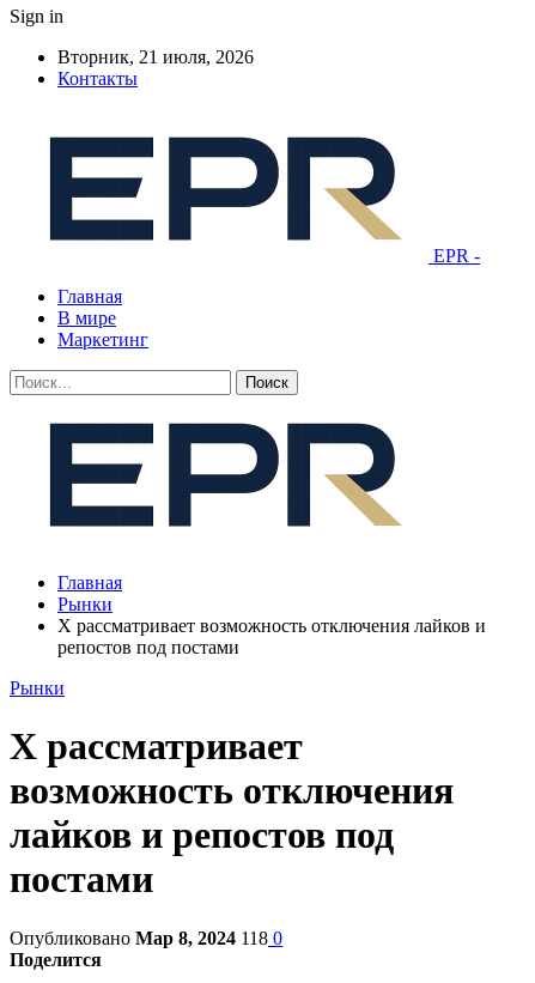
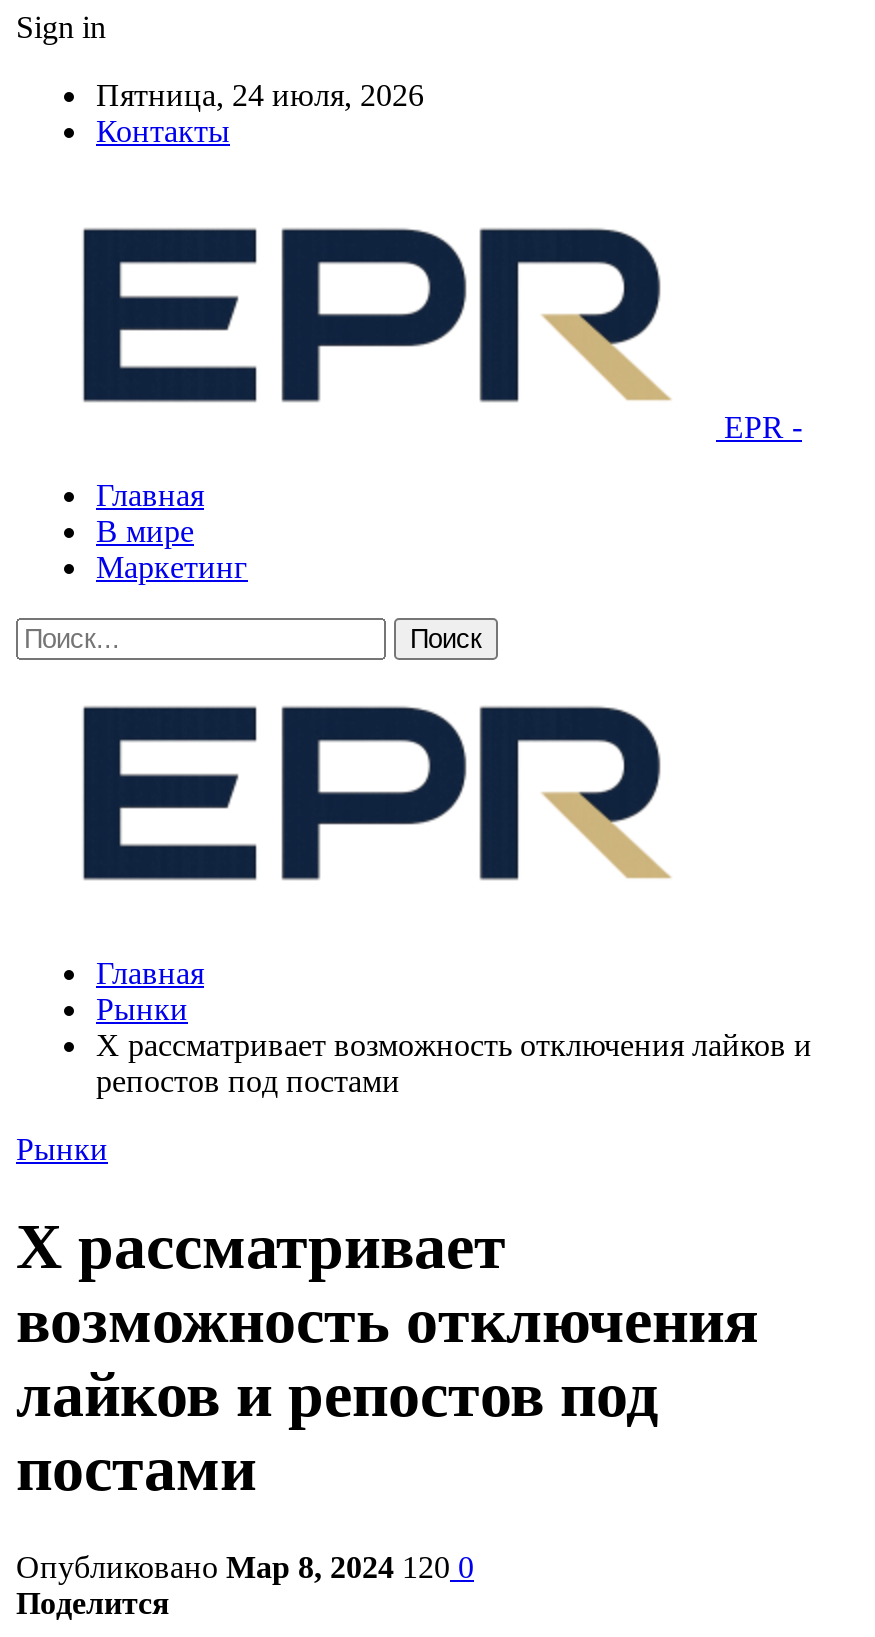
- Вторник, 21 июля, 2026
+ Пятница, 24 июля, 2026

- Опубликовано Мар 8, 2024 118 0
+ Опубликовано Мар 8, 2024 120 0
